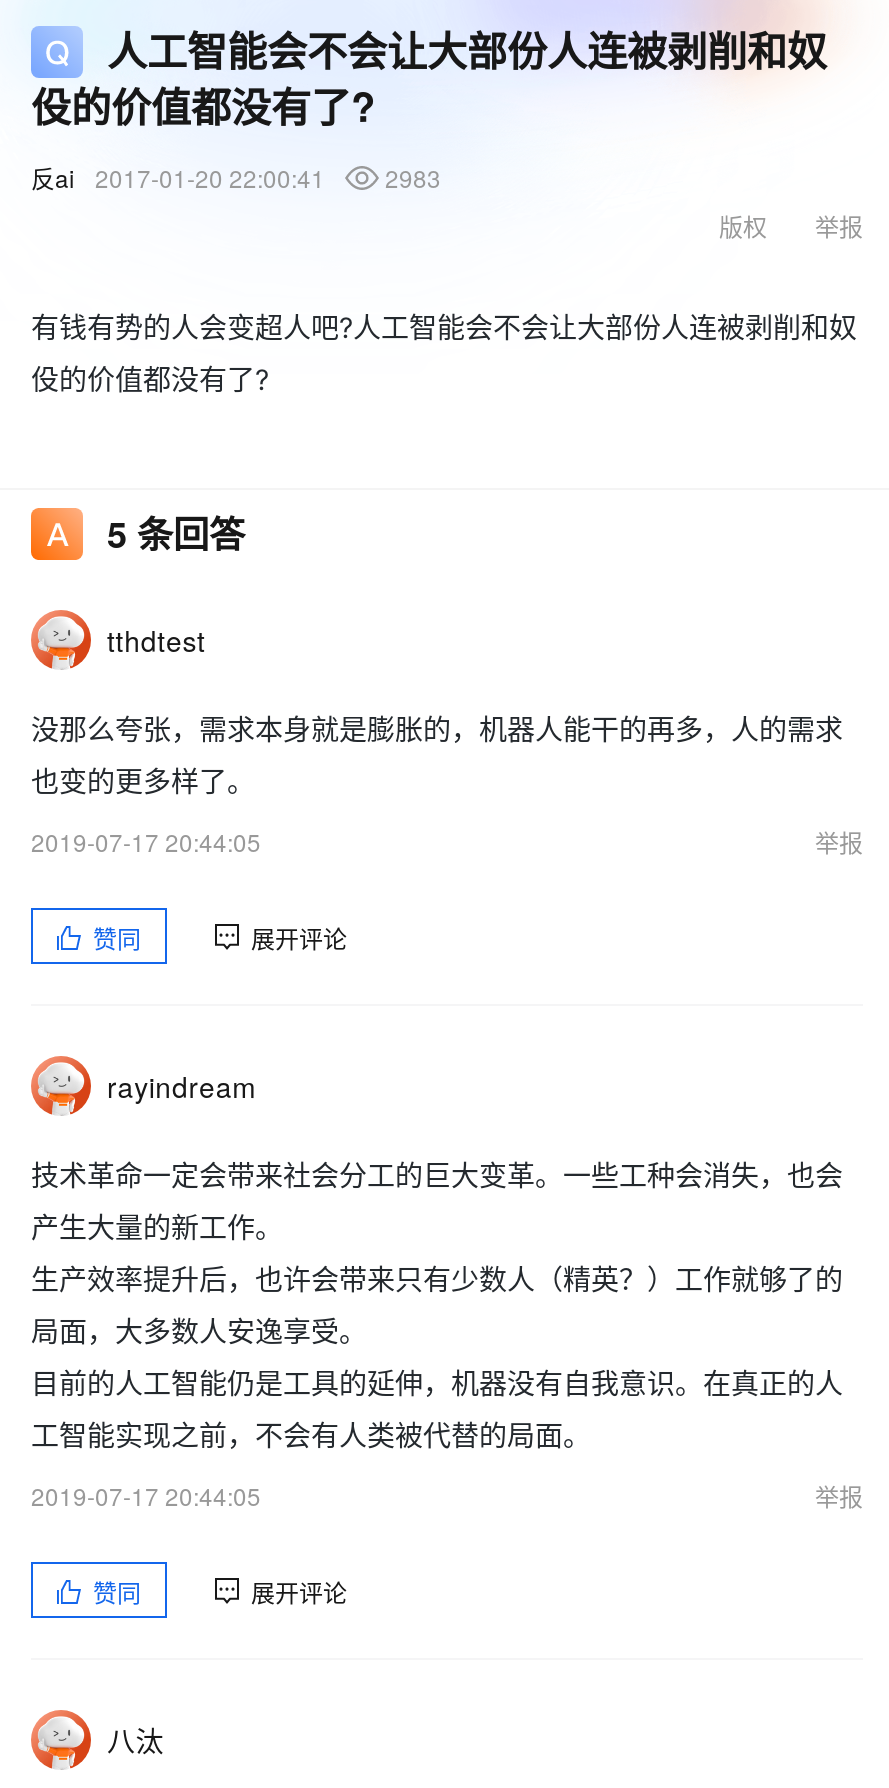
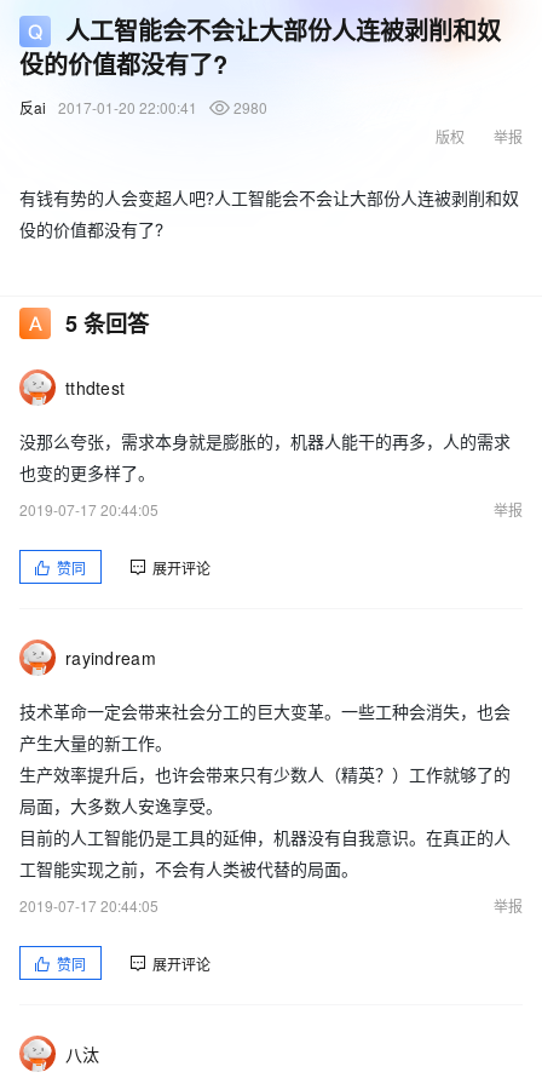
- 反ai 2017-01-20 22:00:41 2983
+ 反ai 2017-01-20 22:00:41 2980
